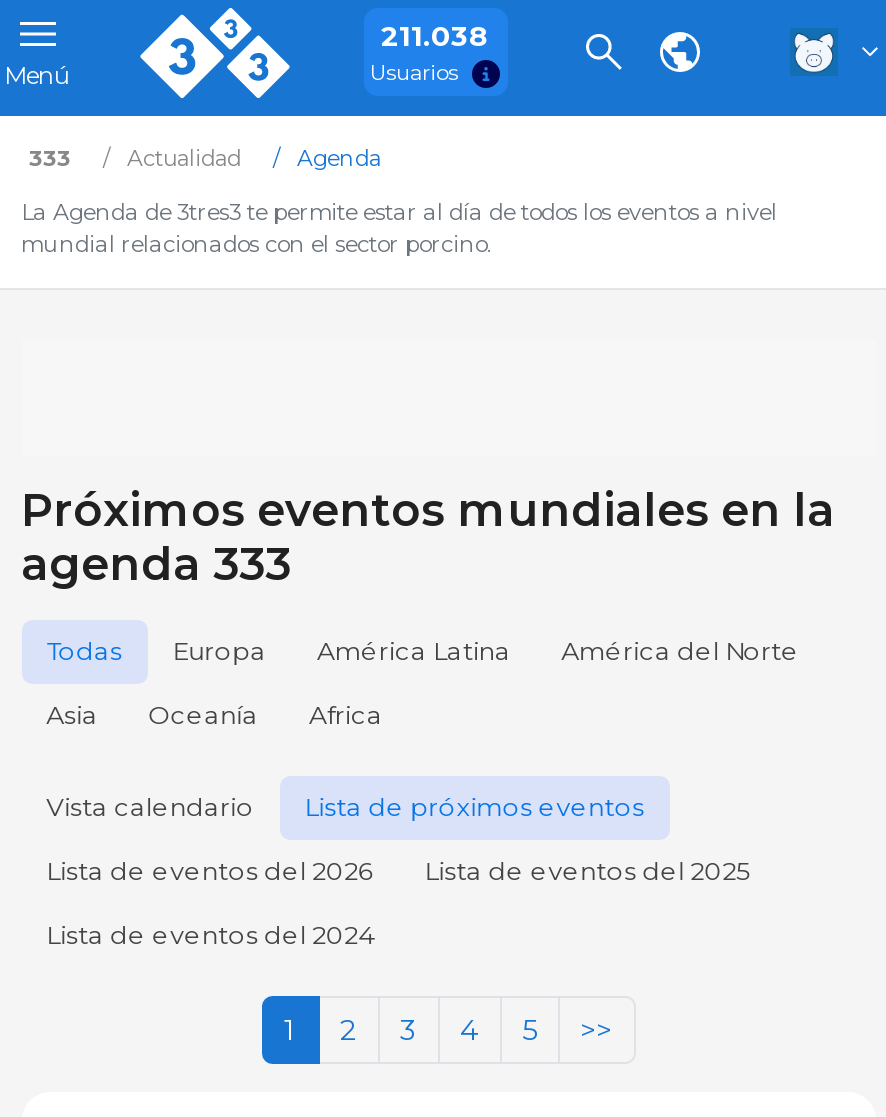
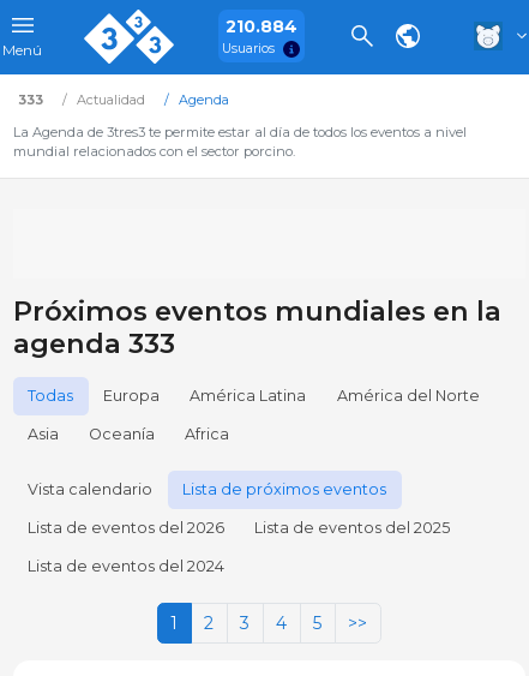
- 211.038
+ 210.884
